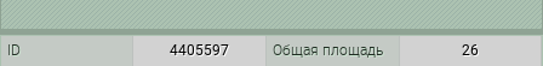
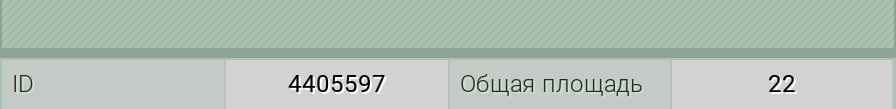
- 26
+ 22
